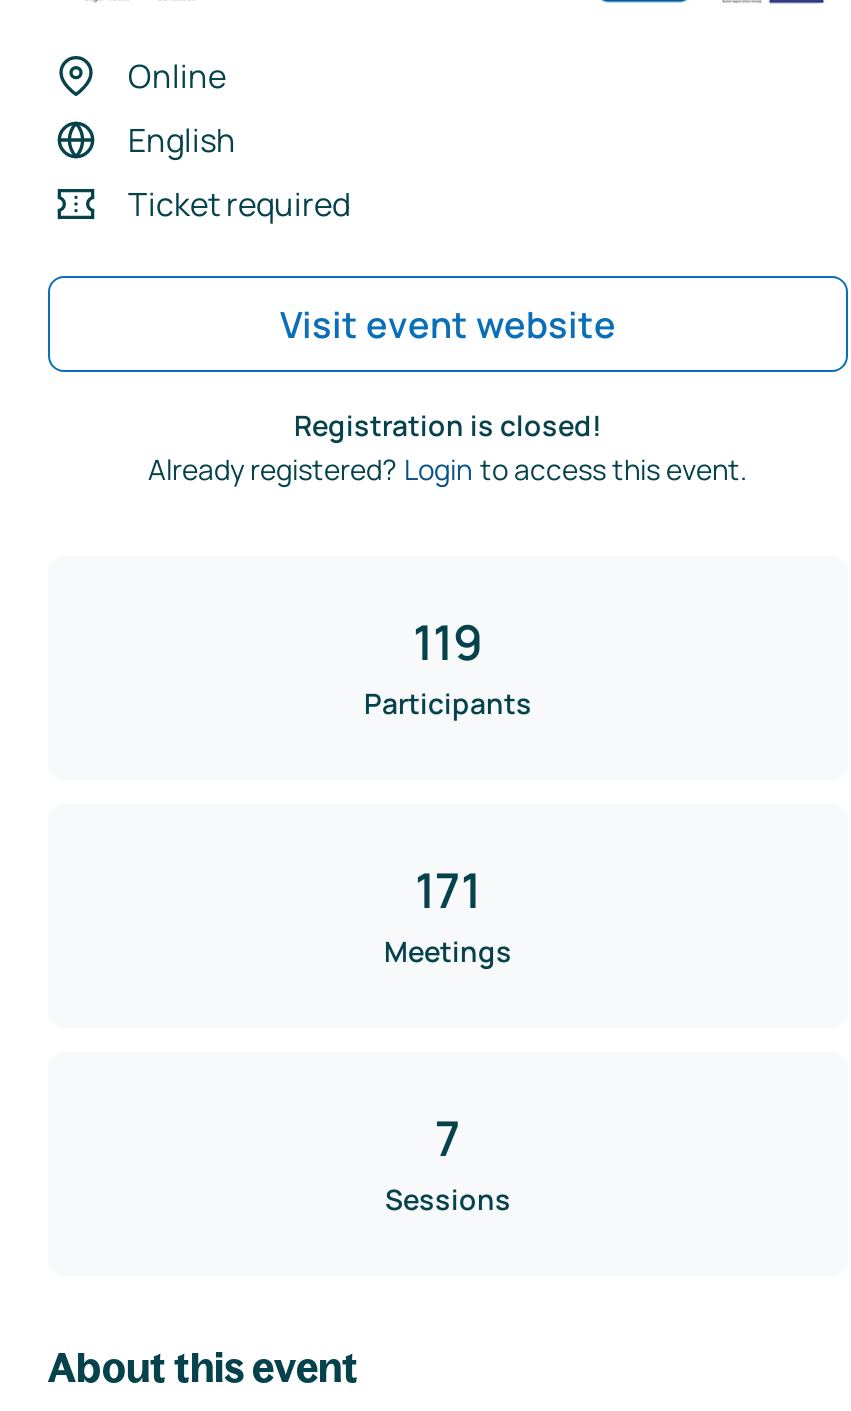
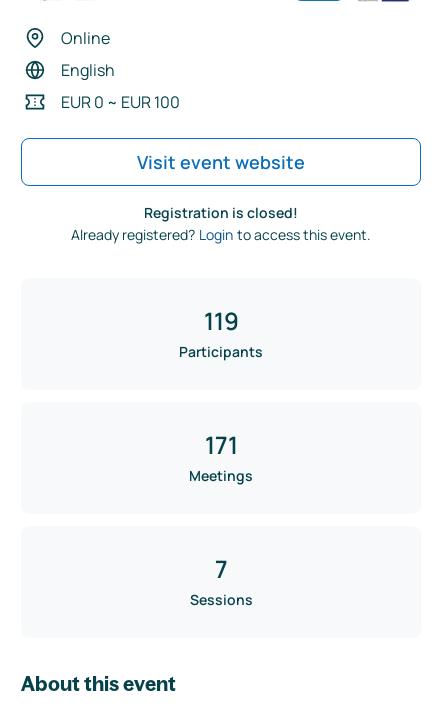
- Ticket required
+ EUR 0 ~ EUR 100
